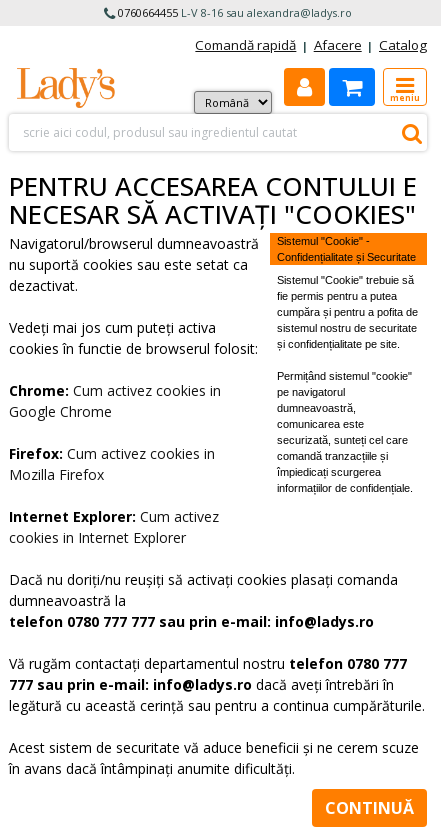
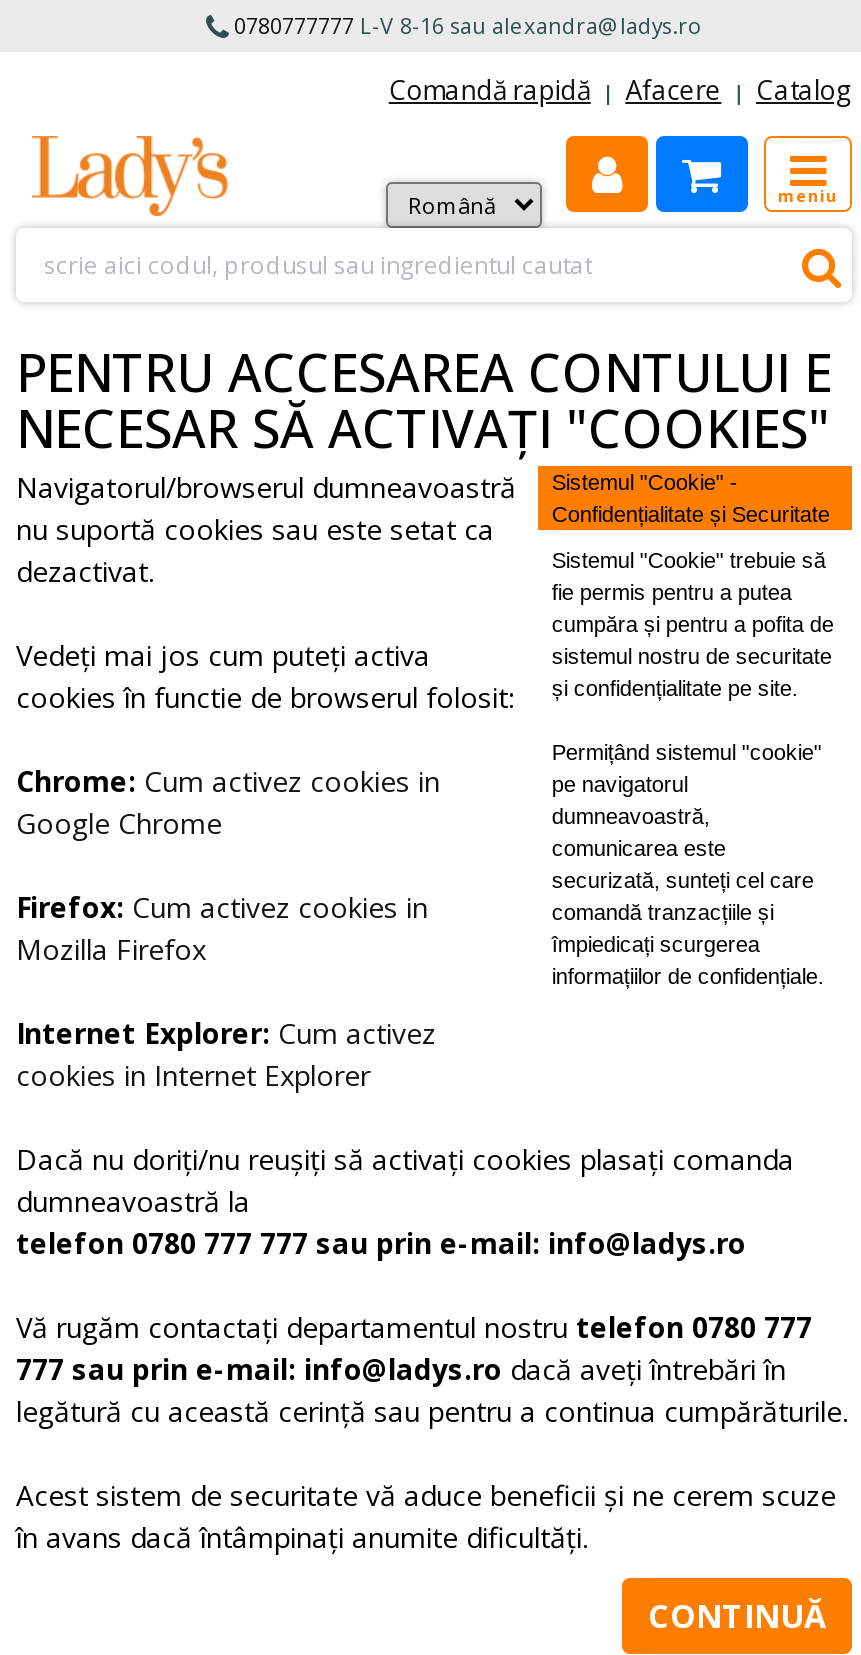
- 0760664455 L-V 8-16 sau alexandra@ladys.ro
+ 0780777777 L-V 8-16 sau alexandra@ladys.ro
